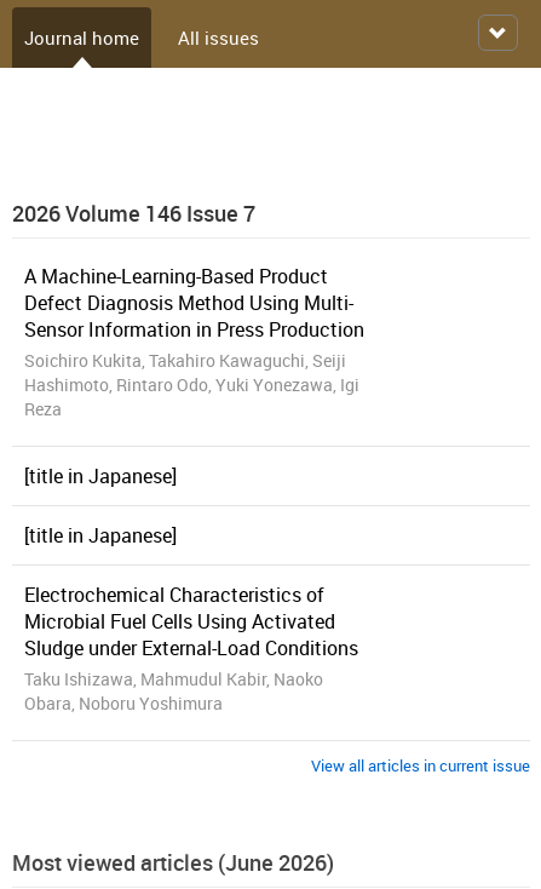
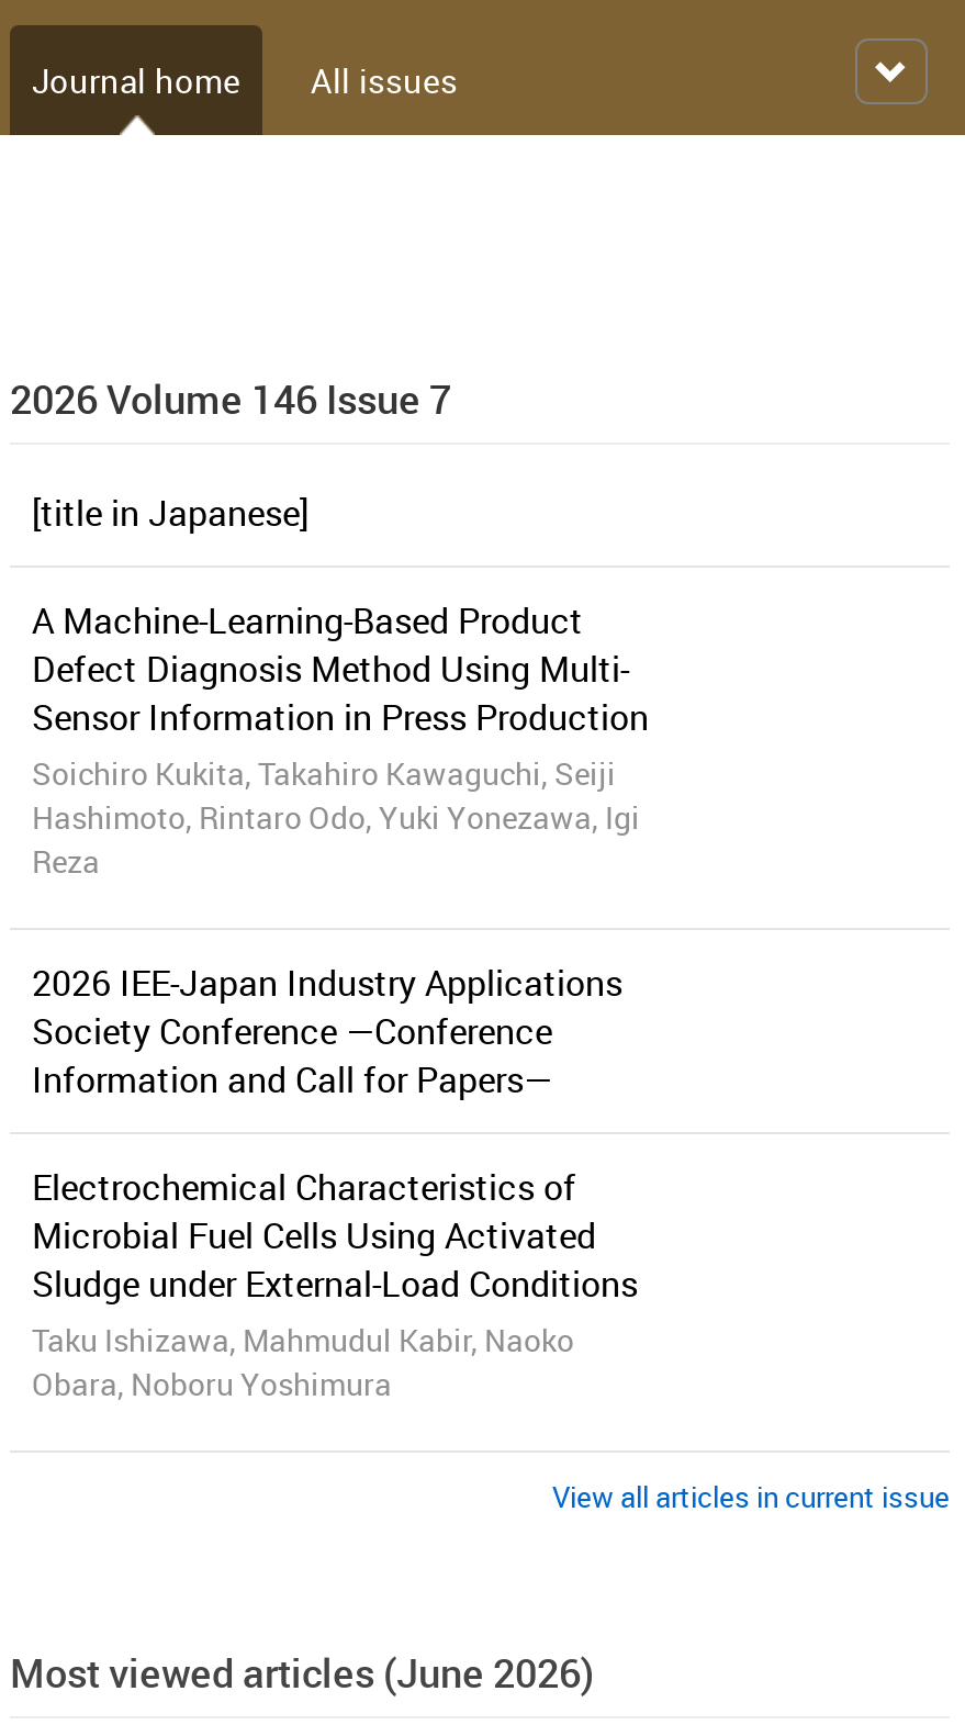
+ [title in Japanese]

- [title in Japanese]
- [title in Japanese]
+ 2026 IEE-Japan Industry Applications
+ Society Conference —Conference
+ Information and Call for Papers—
